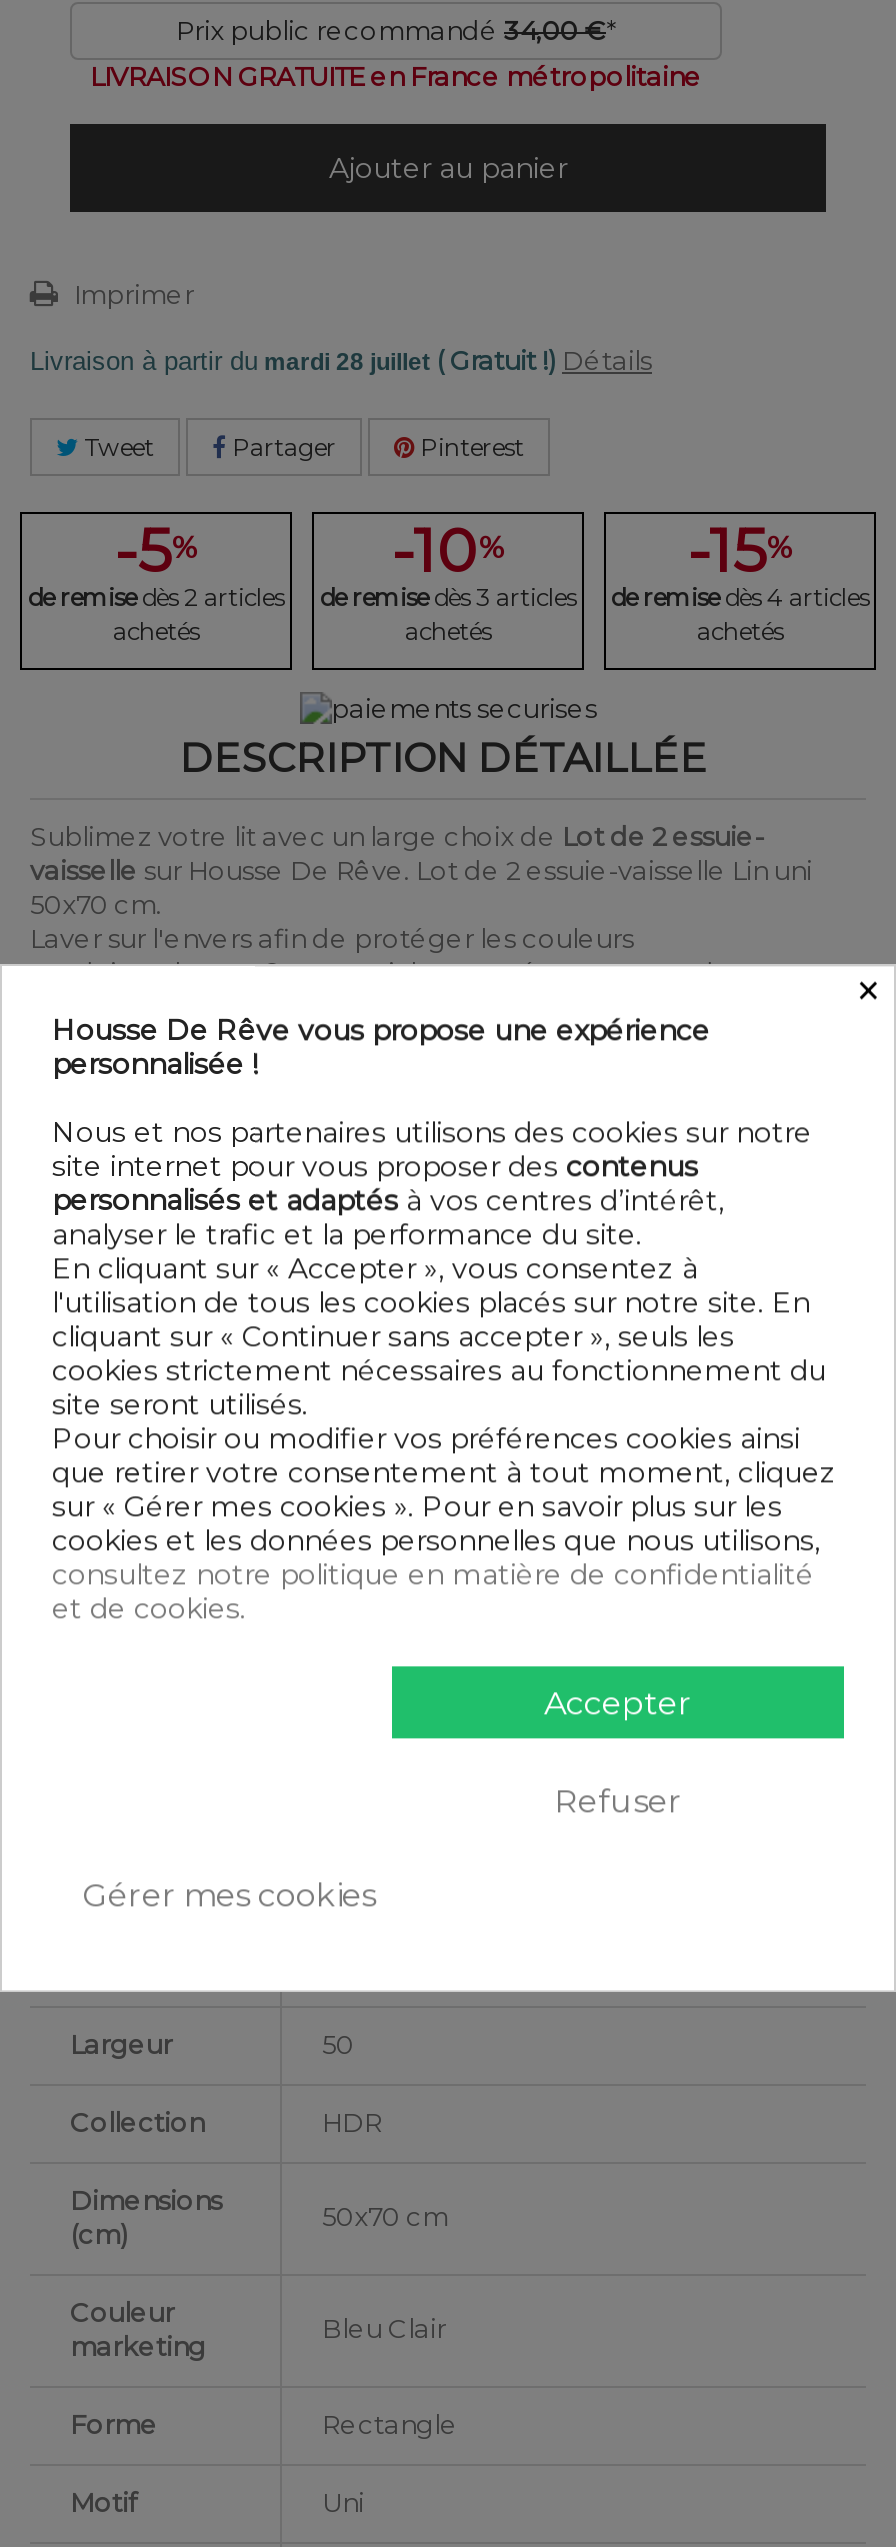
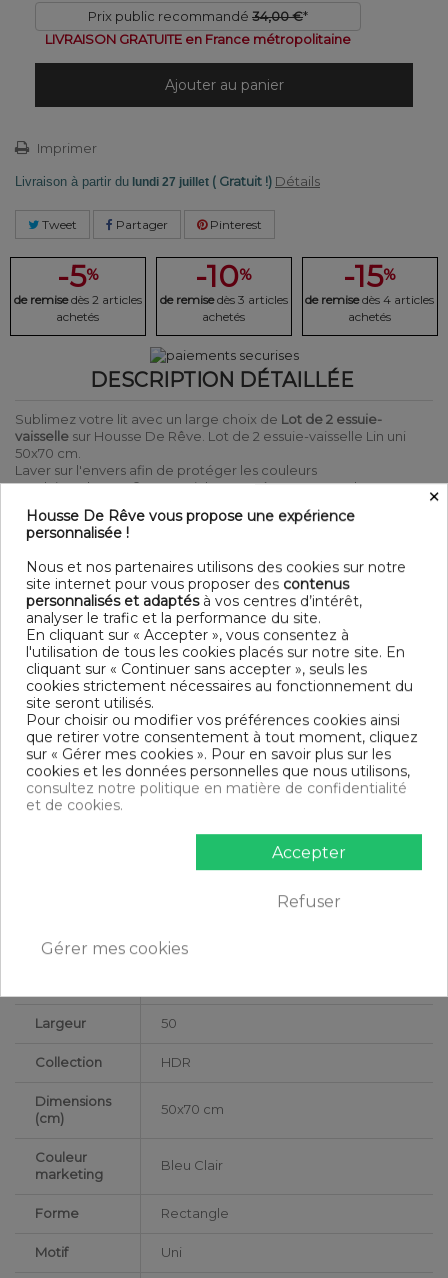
- Livraison à partir du mardi 28 juillet ( Gratuit !) Détails
+ Livraison à partir du lundi 27 juillet ( Gratuit !) Détails
